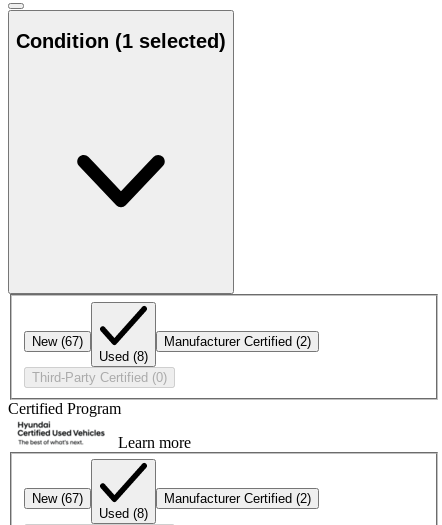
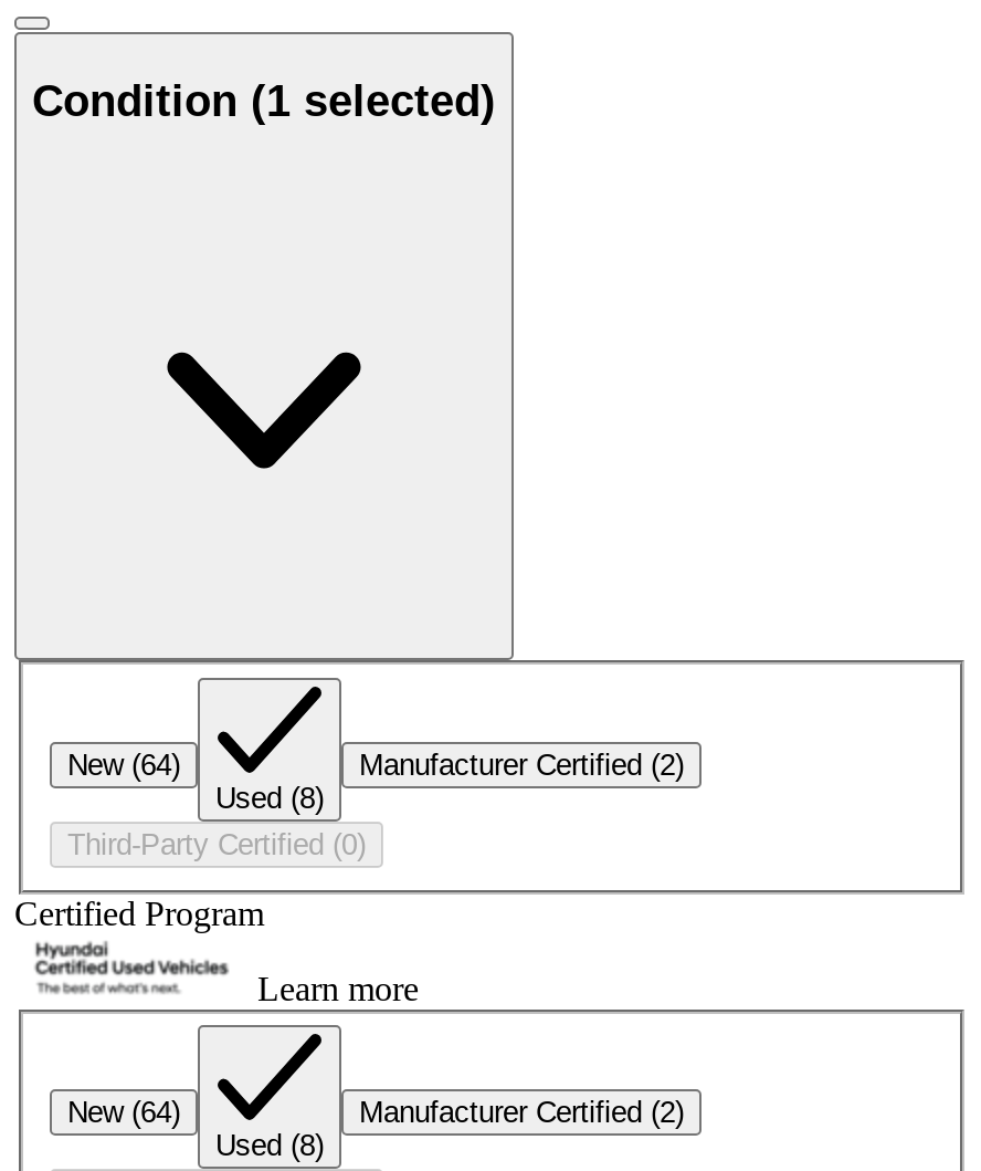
- New (67)
+ New (64)

- New (67)
+ New (64)
